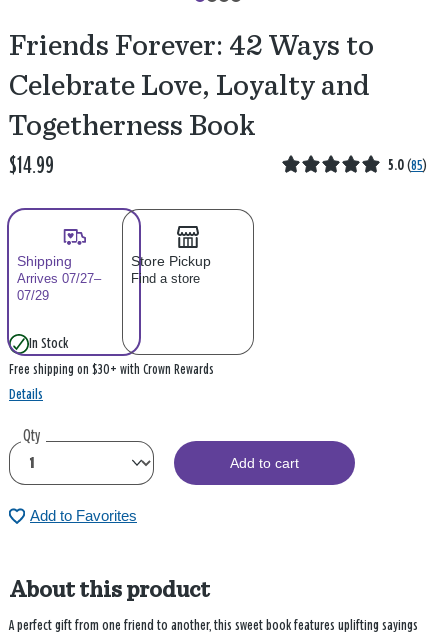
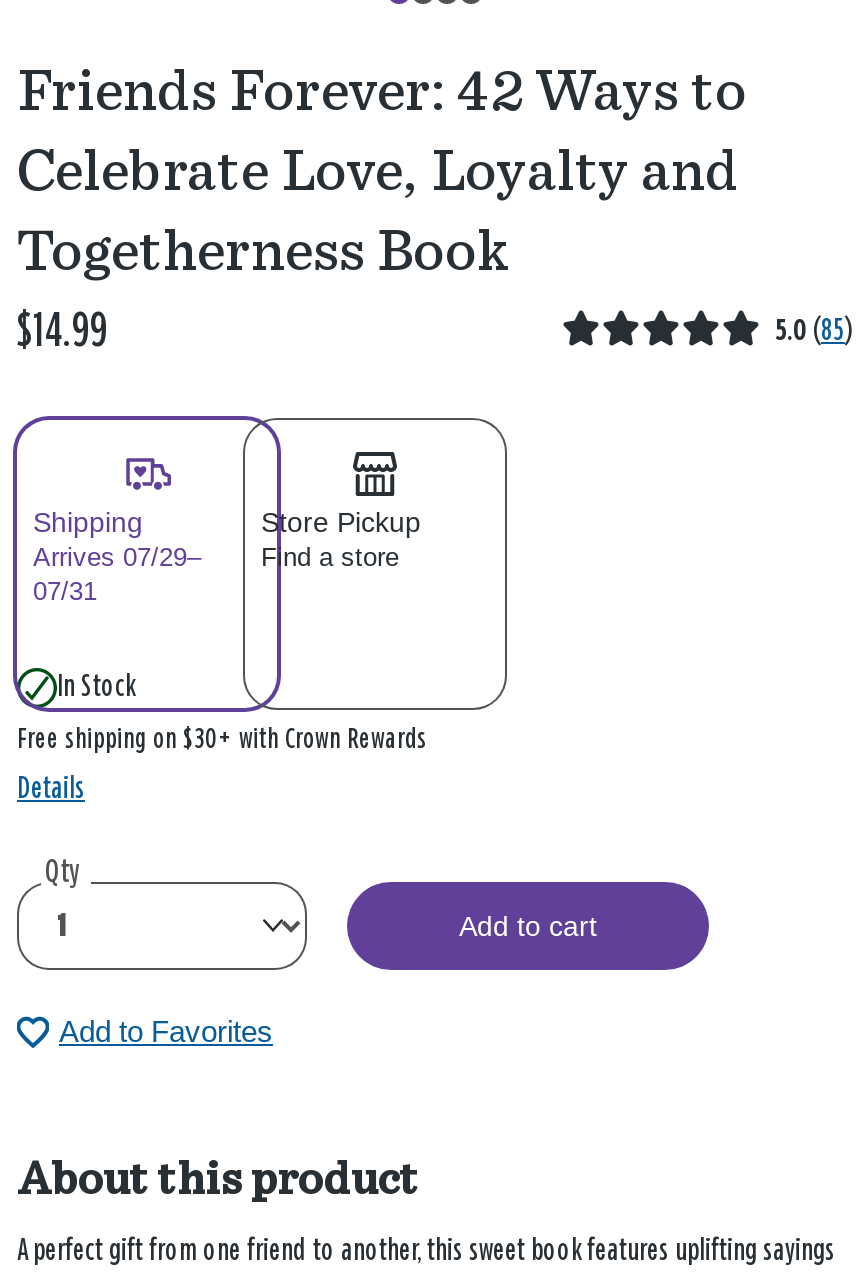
- Arrives 07/27– Find a store
+ Arrives 07/29– Find a store

- 07/29
+ 07/31
